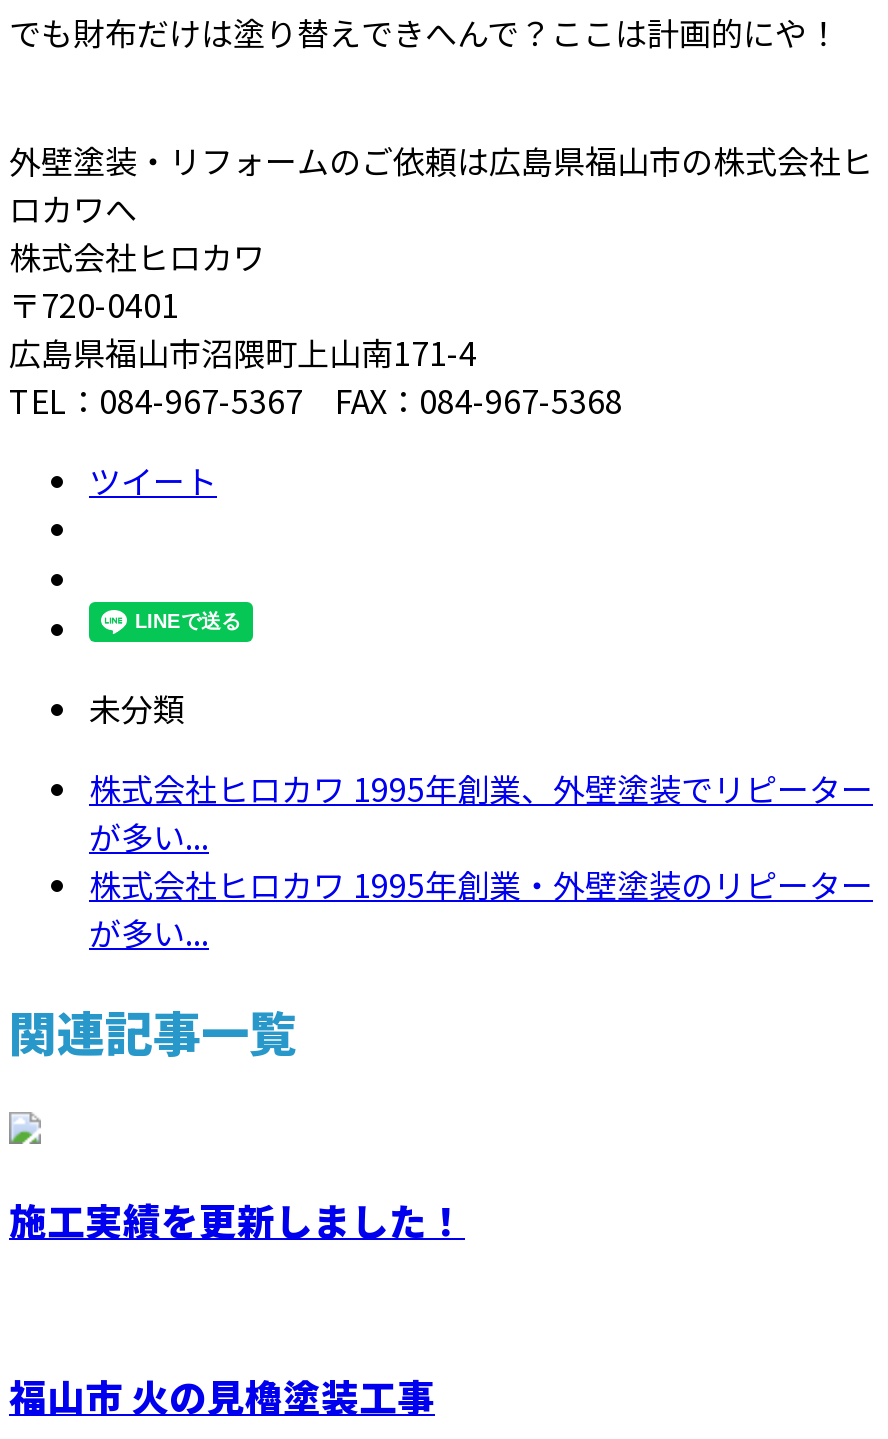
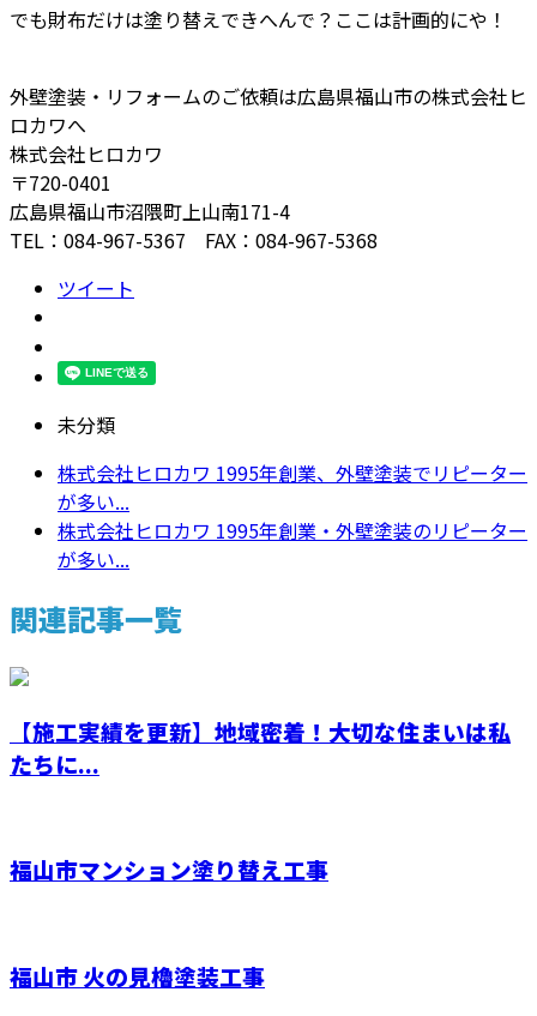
- 施工実績を更新しました！
+ 【施工実績を更新】地域密着！大切な住まいは私
+ たちに...
+ 福山市マンション塗り替え工事
